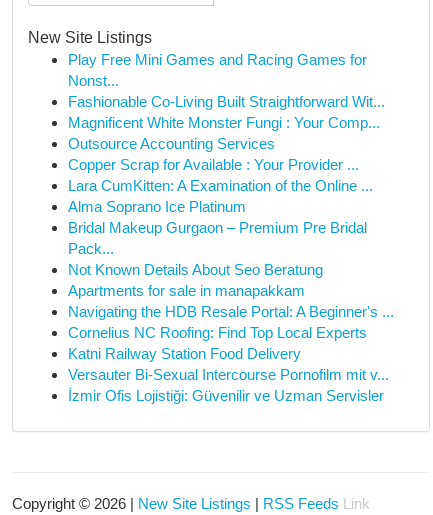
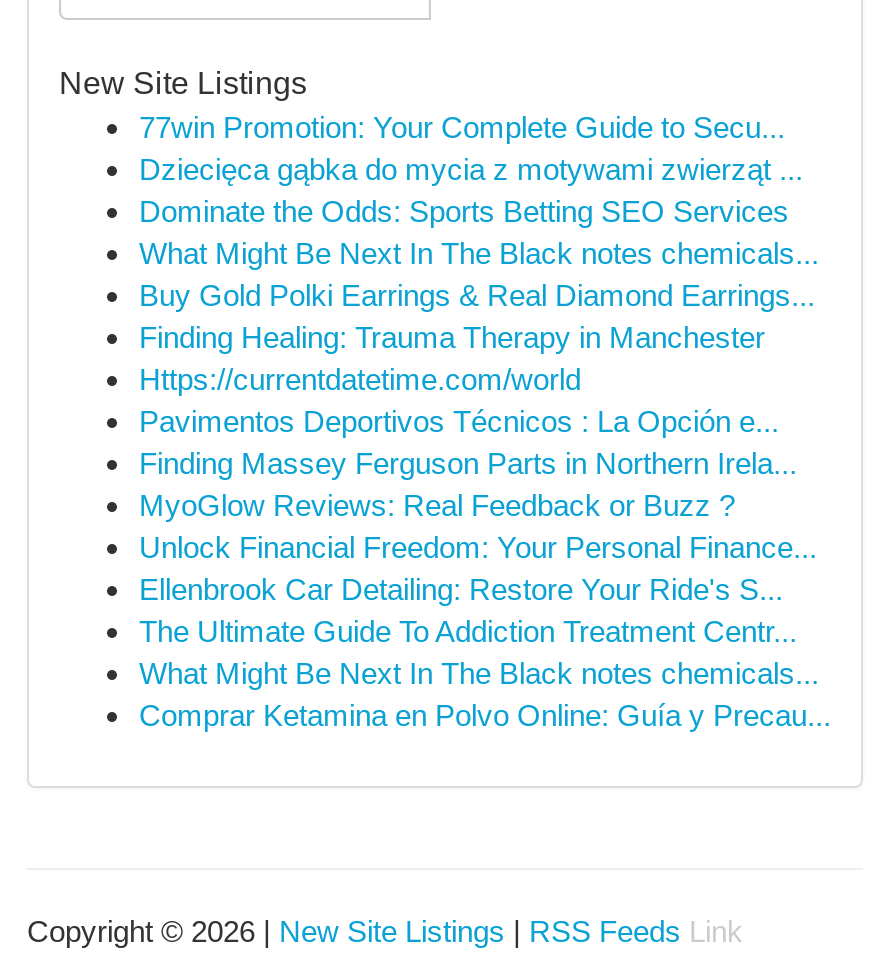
- Play Free Mini Games and Racing Games for
- Nonst...
- Fashionable Co-Living Built Straightforward Wit...
- Magnificent White Monster Fungi : Your Comp...
- Outsource Accounting Services
- Copper Scrap for Available : Your Provider ...
- Lara CumKitten: A Examination of the Online ...
- Alma Soprano Ice Platinum
- Bridal Makeup Gurgaon – Premium Pre Bridal
- Pack...
- Not Known Details About Seo Beratung
- Apartments for sale in manapakkam
- Navigating the HDB Resale Portal: A Beginner's ...
- Cornelius NC Roofing: Find Top Local Experts
- Katni Railway Station Food Delivery
- Versauter Bi-Sexual Intercourse Pornofilm mit v...
- İzmir Ofis Lojistiği: Güvenilir ve Uzman Servisler
+ 77win Promotion: Your Complete Guide to Secu...
+ Dziecięca gąbka do mycia z motywami zwierząt ...
+ Dominate the Odds: Sports Betting SEO Services
+ What Might Be Next In The Black notes chemicals...
+ Buy Gold Polki Earrings & Real Diamond Earrings...
+ Finding Healing: Trauma Therapy in Manchester
+ Https://currentdatetime.com/world
+ Pavimentos Deportivos Técnicos : La Opción e...
+ Finding Massey Ferguson Parts in Northern Irela...
+ MyoGlow Reviews: Real Feedback or Buzz ?
+ Unlock Financial Freedom: Your Personal Finance...
+ Ellenbrook Car Detailing: Restore Your Ride's S...
+ The Ultimate Guide To Addiction Treatment Centr...
+ What Might Be Next In The Black notes chemicals...
+ Comprar Ketamina en Polvo Online: Guía y Precau...
